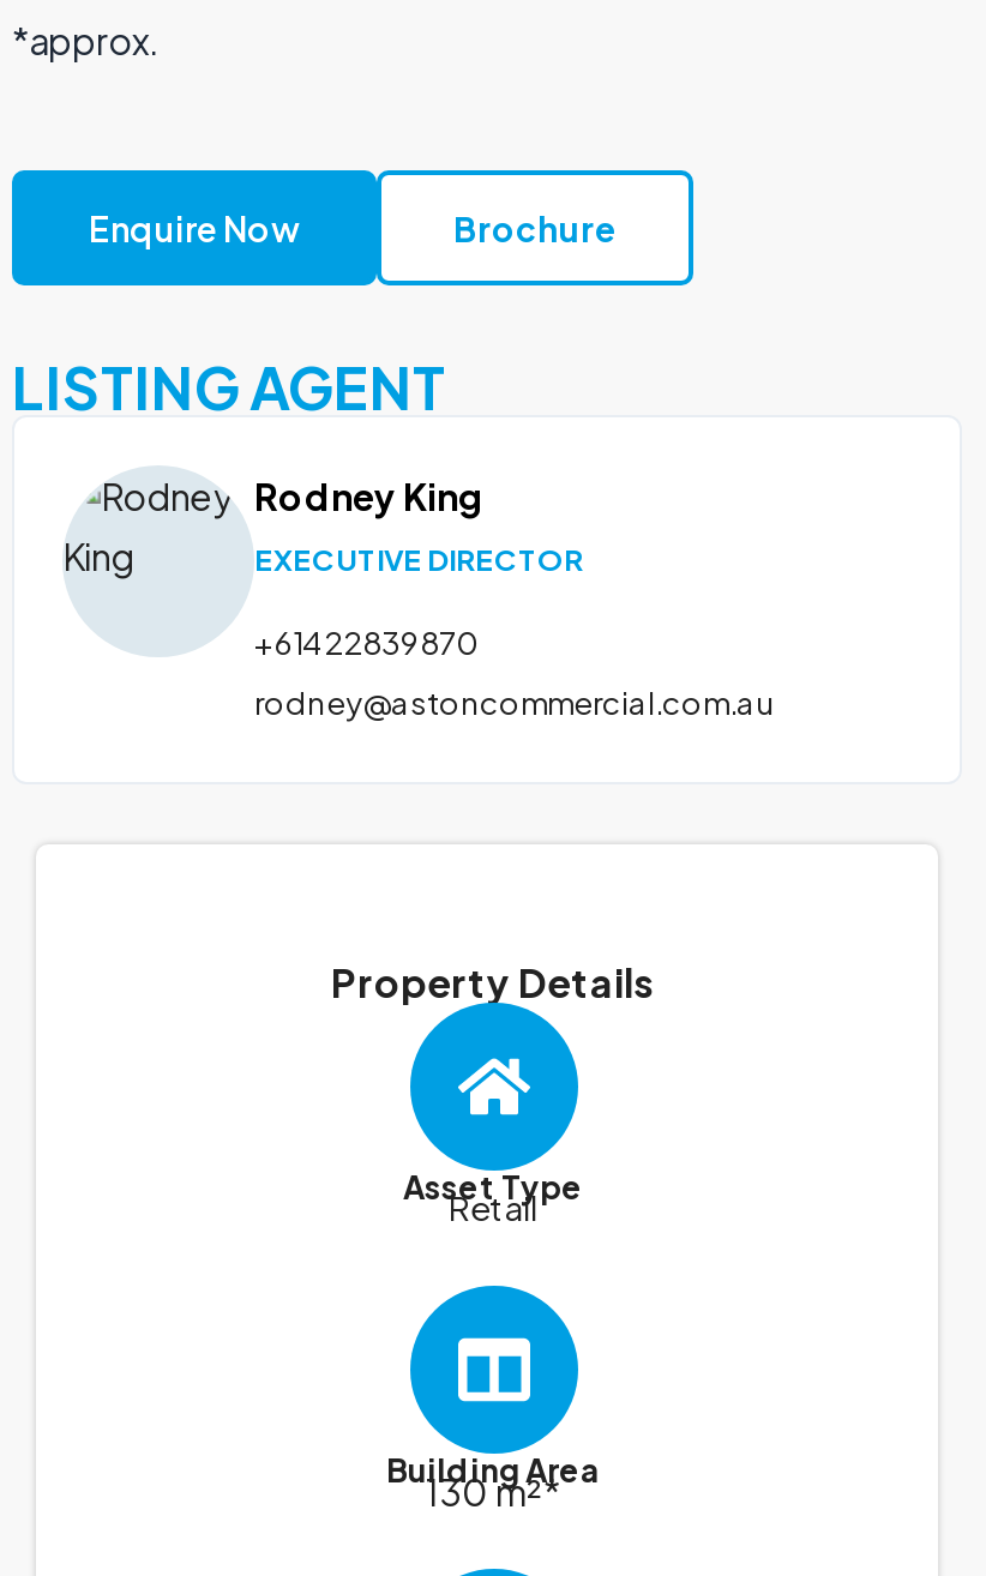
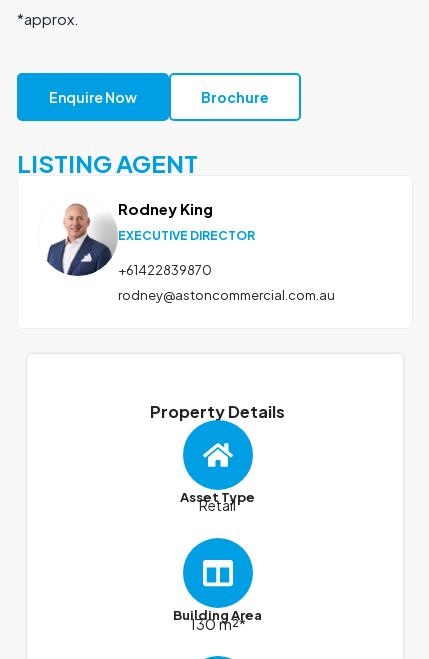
- [image]
+ [image]
